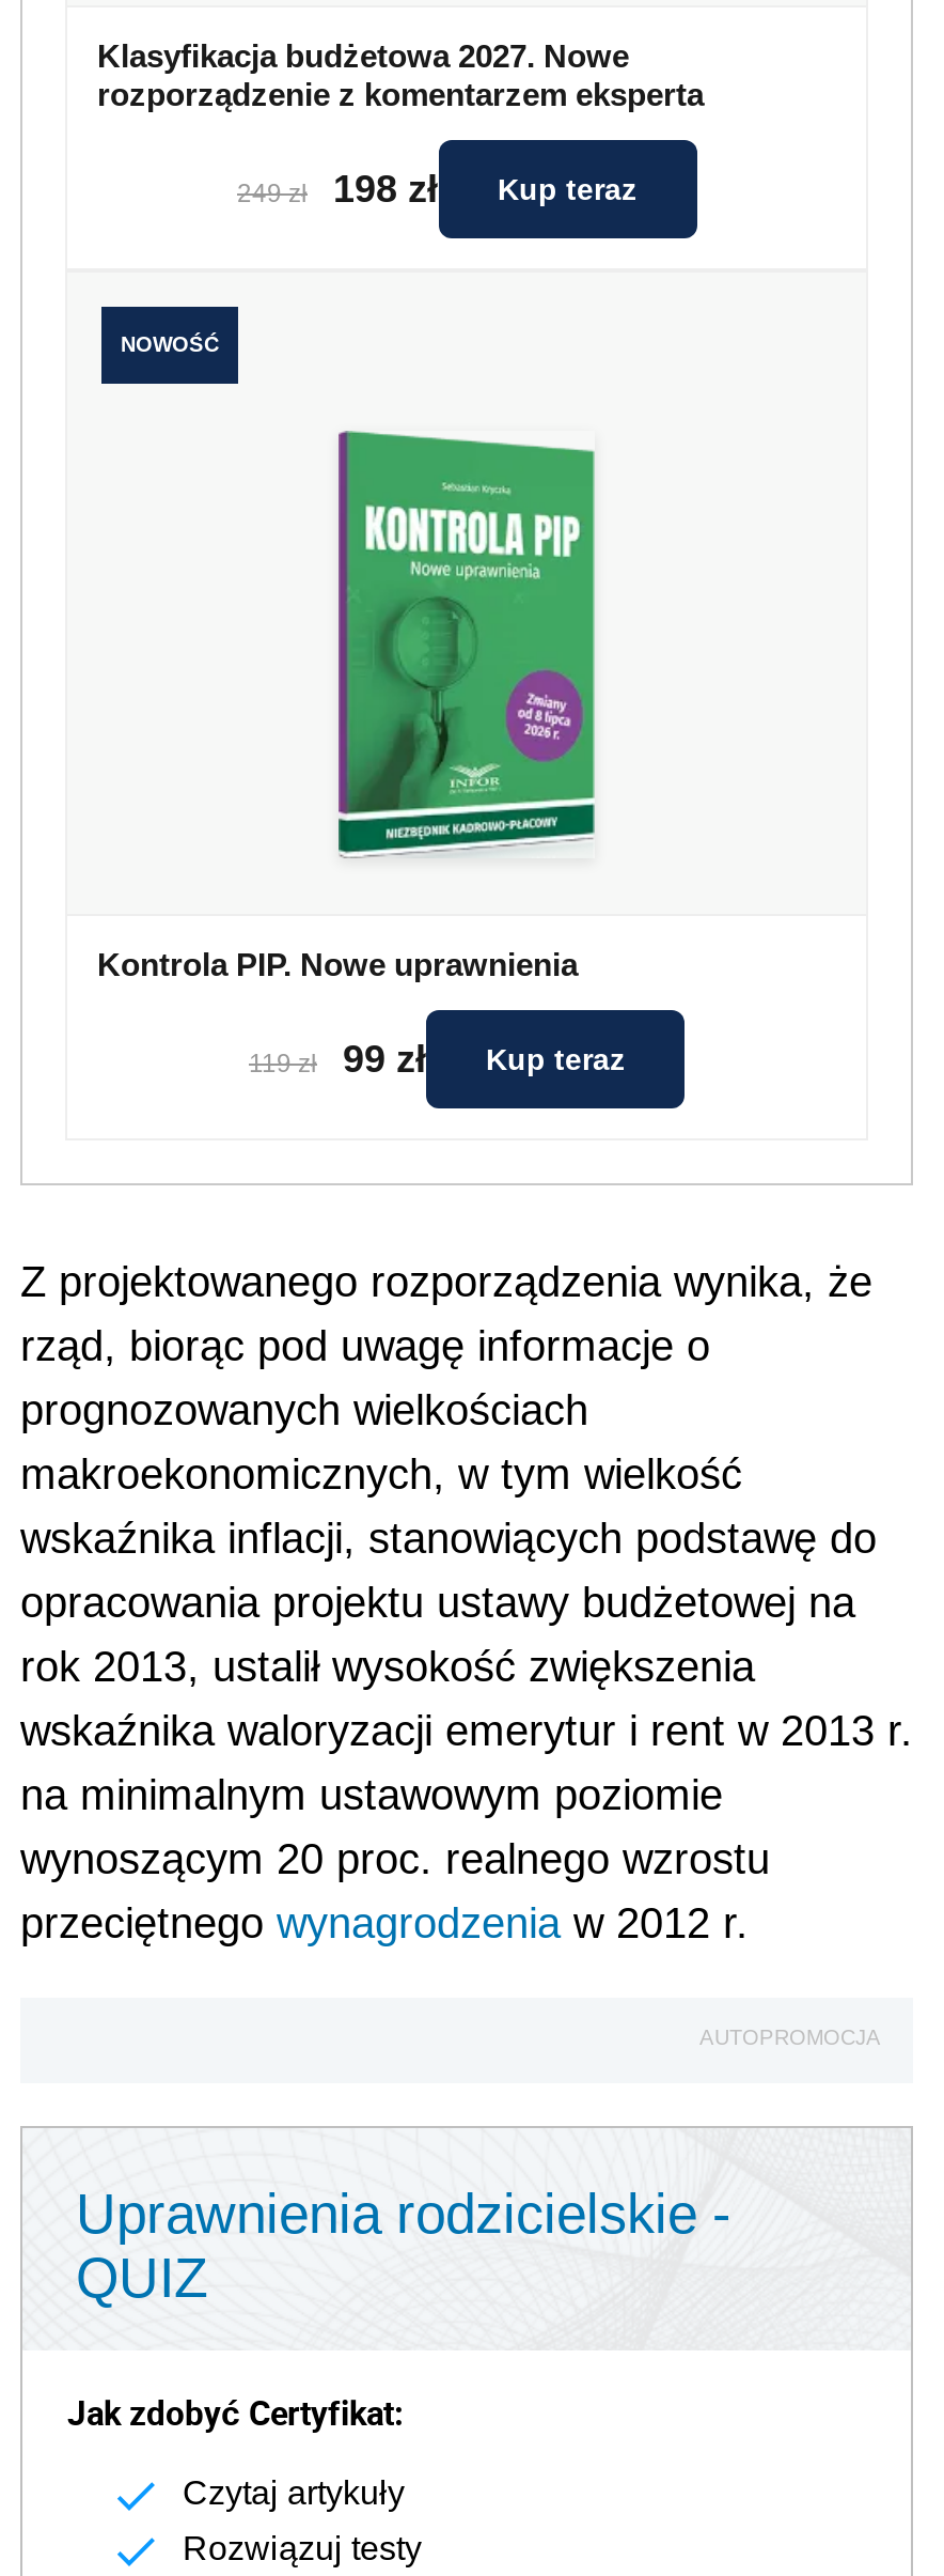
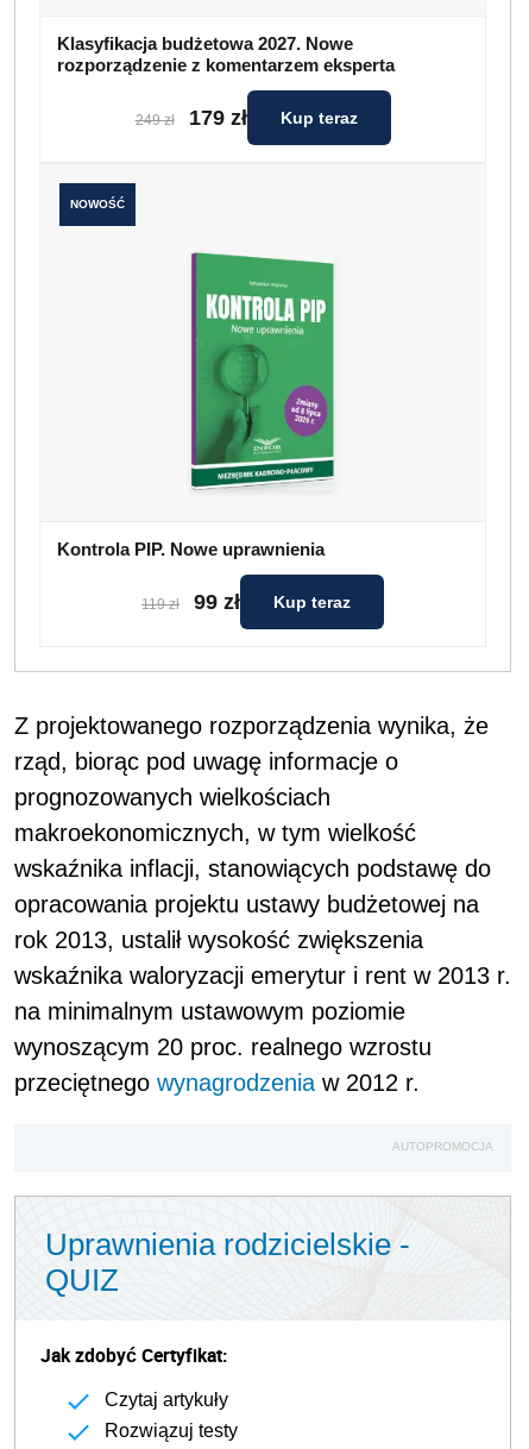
- 198 zł
+ 179 zł
